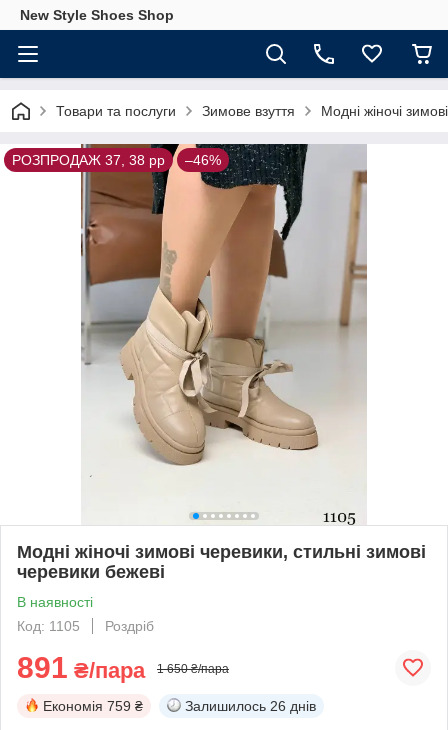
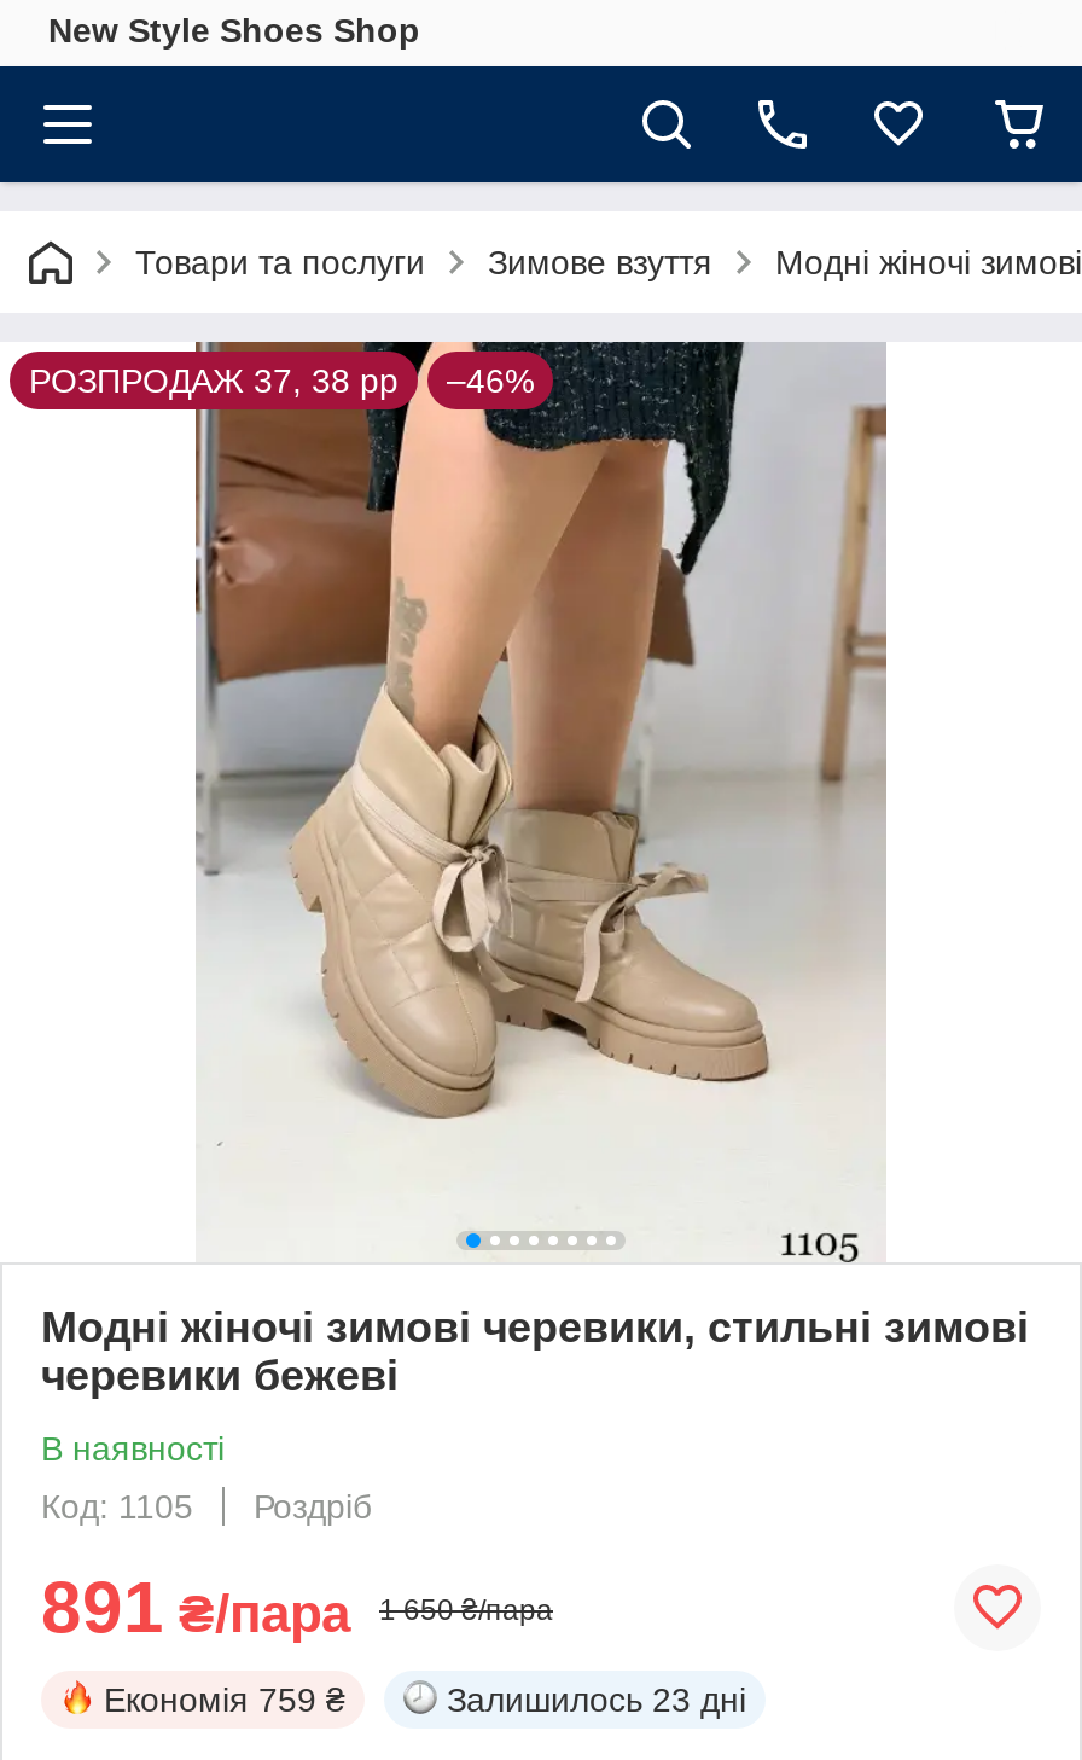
- Залишилось 26 днів
+ Залишилось 23 дні
